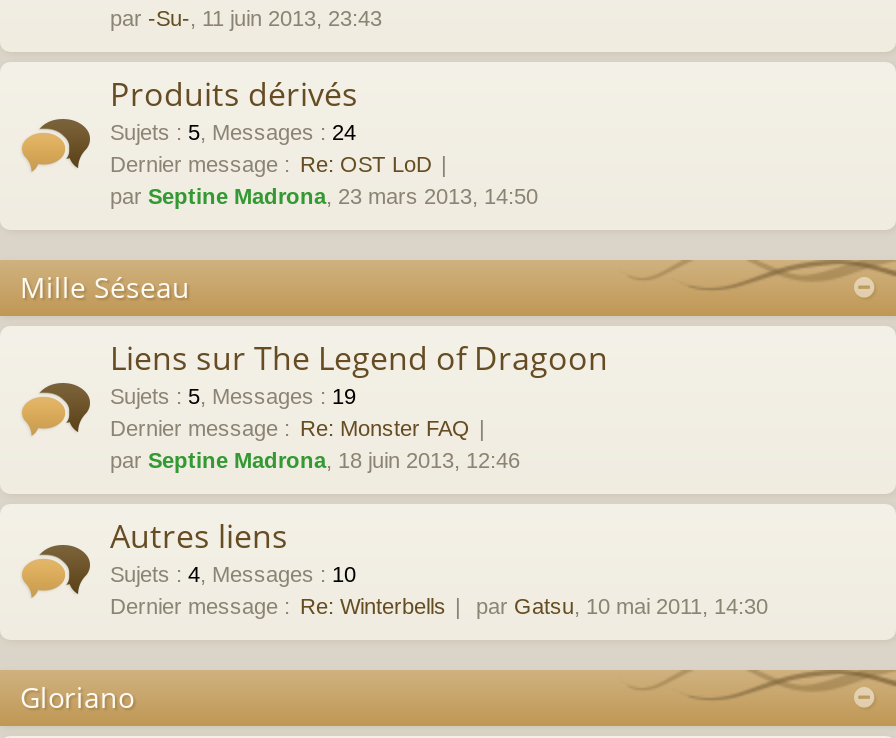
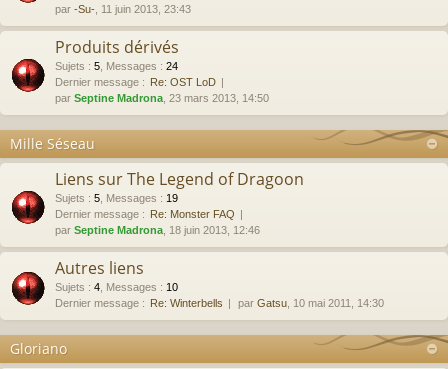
- [image]
+ [image]

- [image]
+ [image]

- [image]
+ [image]
